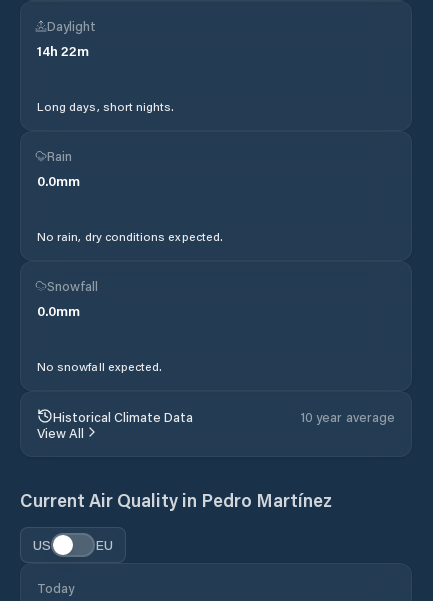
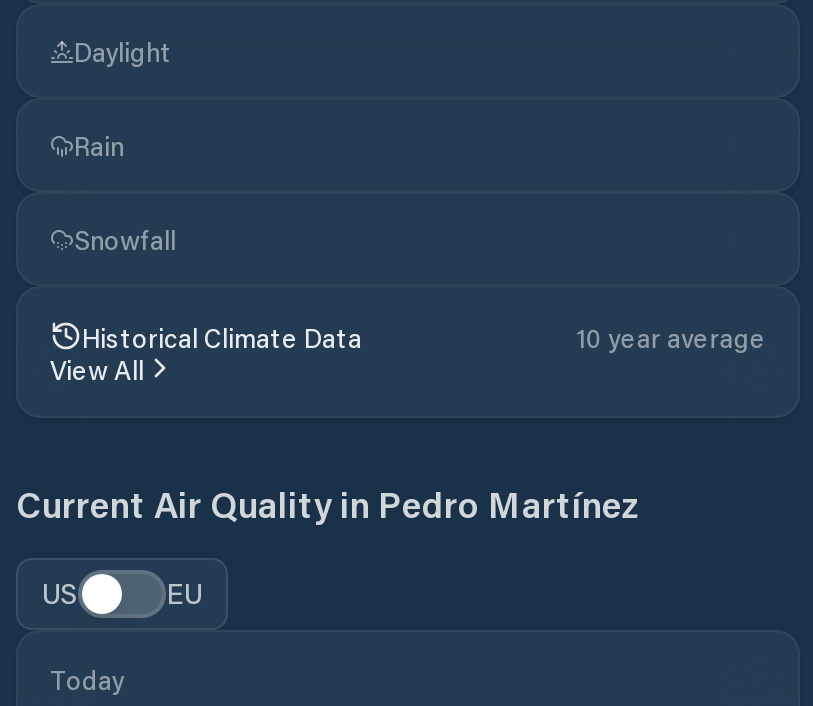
- 14h 22m
- Long days, short nights.

- 0.0mm
- No rain, dry conditions expected.

- 0.0mm
- No snowfall expected.
